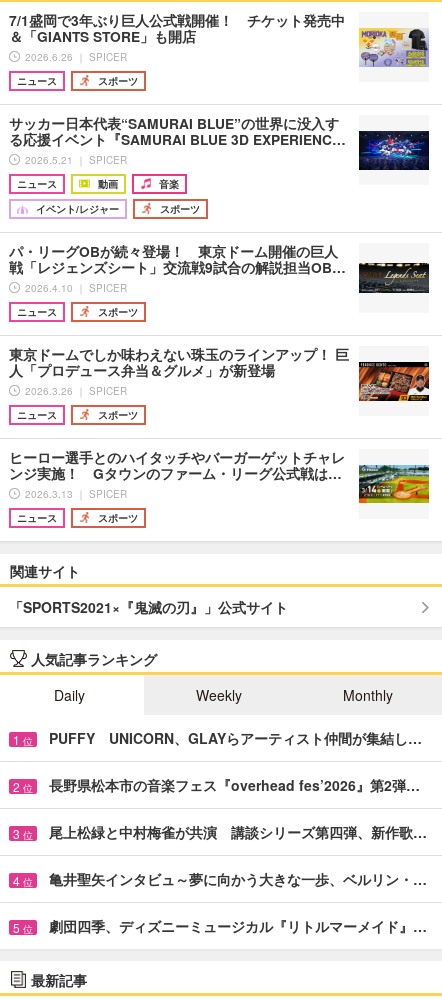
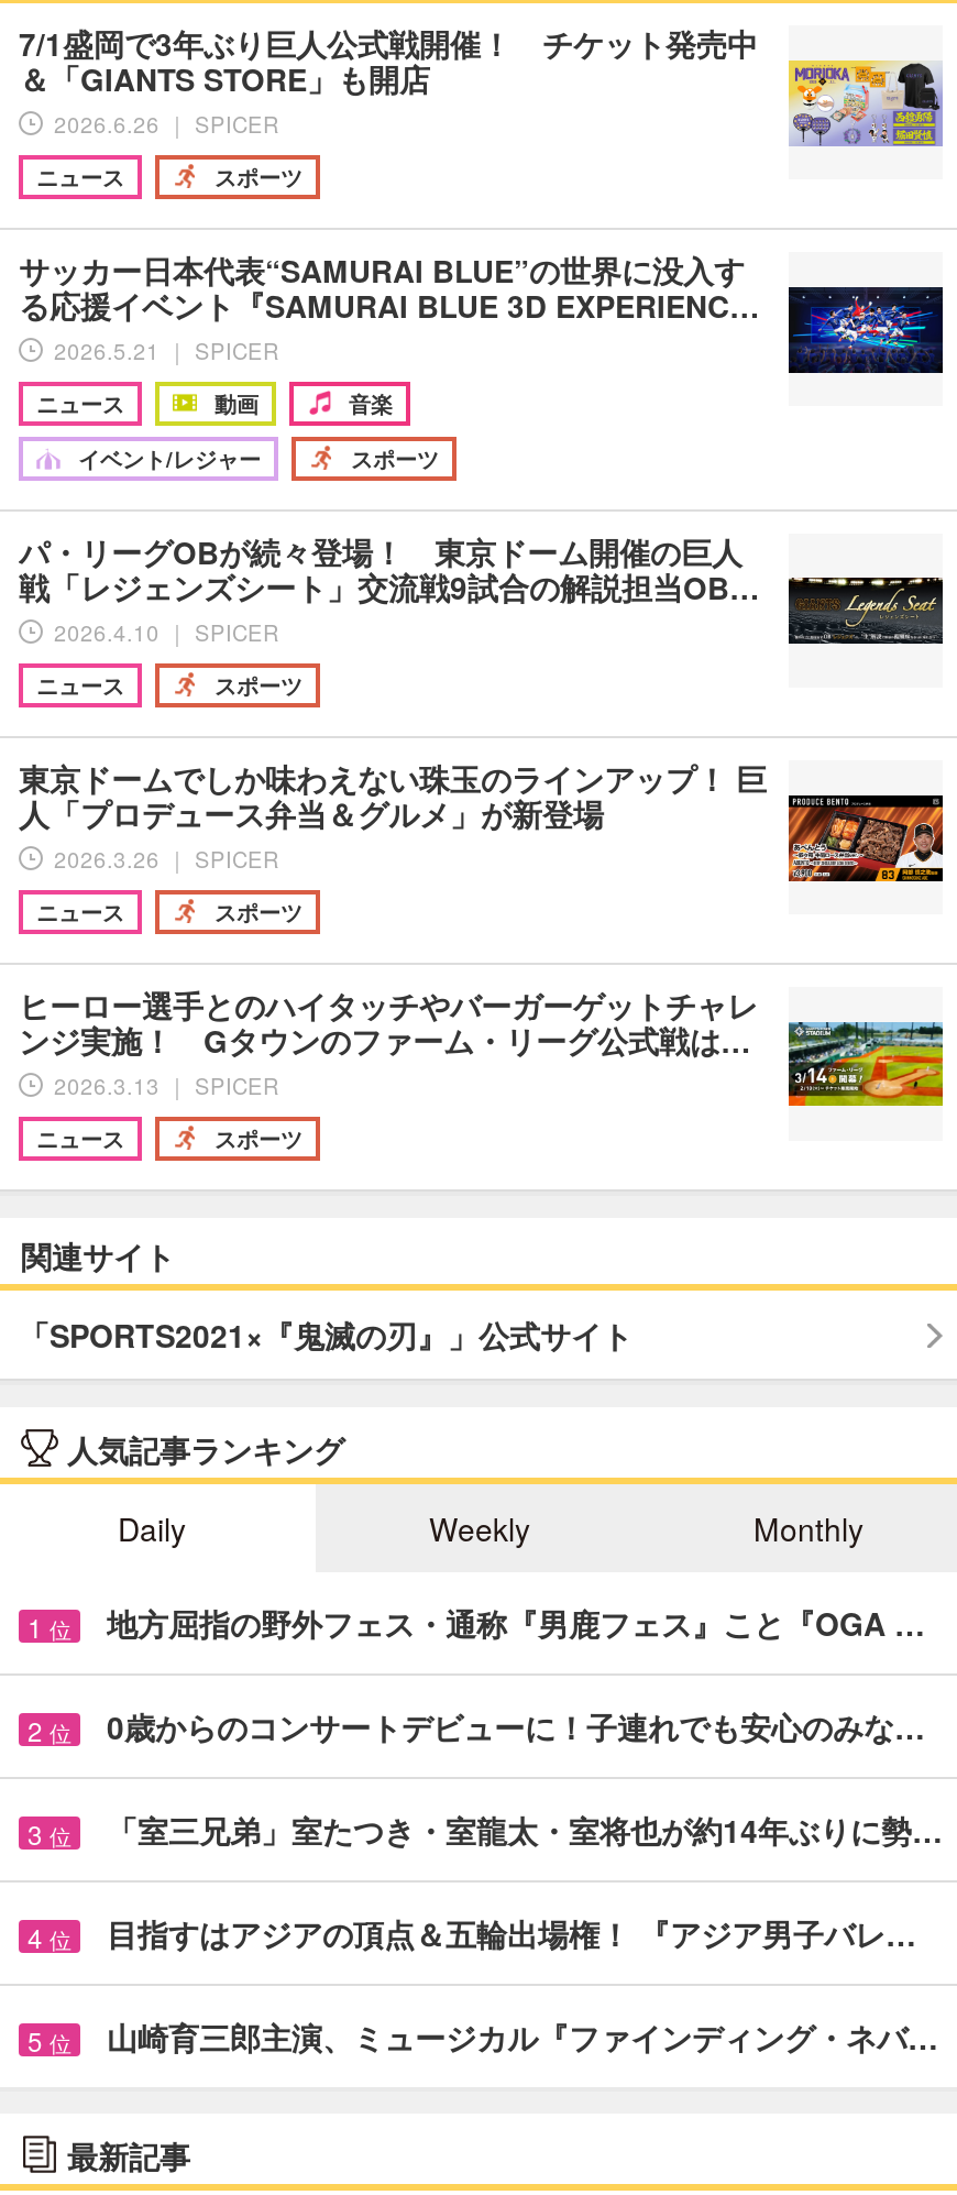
- PUFFY UNICORN、GLAYらアーティスト仲間が集結し…
+ 地方屈指の野外フェス・通称『男鹿フェス』こと『OGA …

- 長野県松本市の音楽フェス『overhead fes’2026』第2弾…
+ 0歳からのコンサートデビューに！子連れでも安心のみな…

- 尾上松緑と中村梅雀が共演 講談シリーズ第四弾、新作歌…
+ 「室三兄弟」室たつき・室龍太・室将也が約14年ぶりに勢…

- 亀井聖矢インタビュ～夢に向かう大きな一歩、ベルリン・…
+ 目指すはアジアの頂点＆五輪出場権！ 『アジア男子バレ…

- 劇団四季、ディズニーミュージカル『リトルマーメイド』…
+ 山崎育三郎主演、ミュージカル『ファインディング・ネバ…
